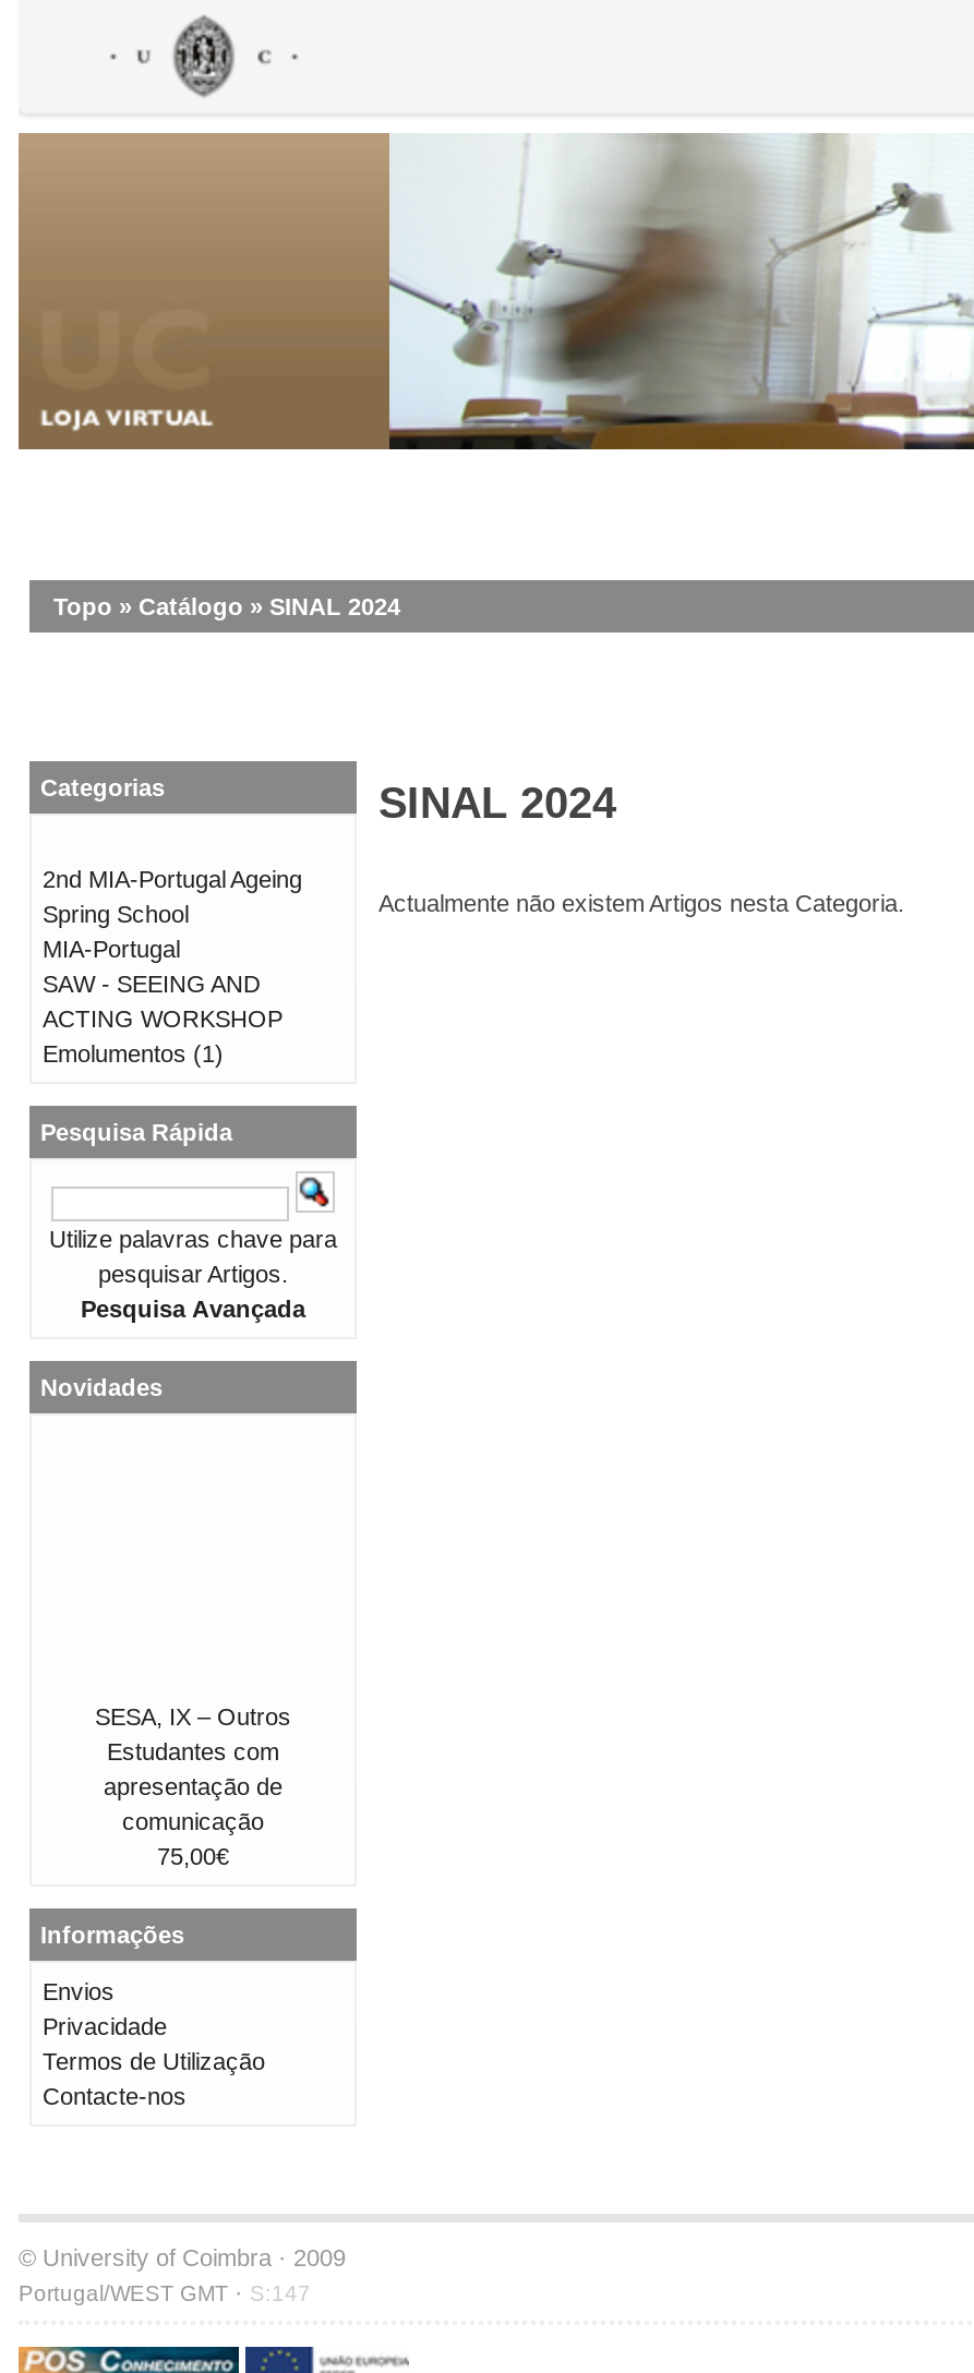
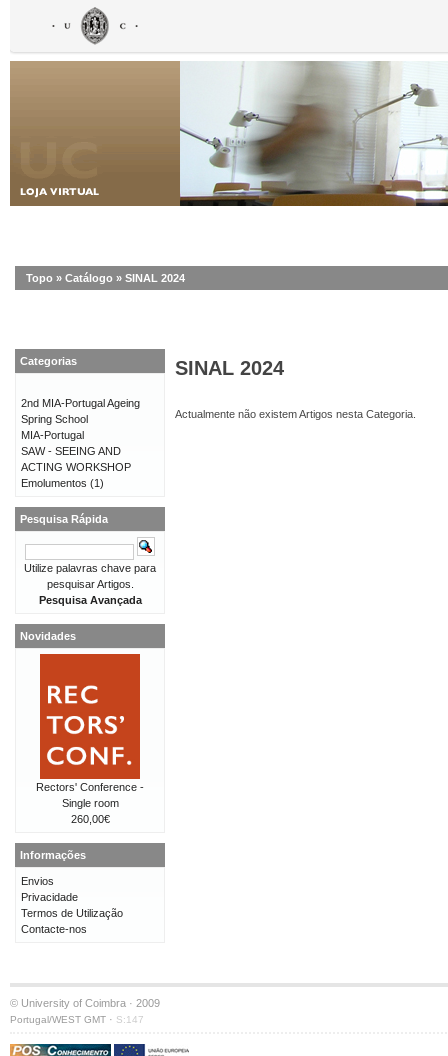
+ [image]

- SESA, IX – Outros
- Estudantes com
- apresentação de
- comunicação
- 75,00€
+ Rectors' Conference -
+ Single room
+ 260,00€
